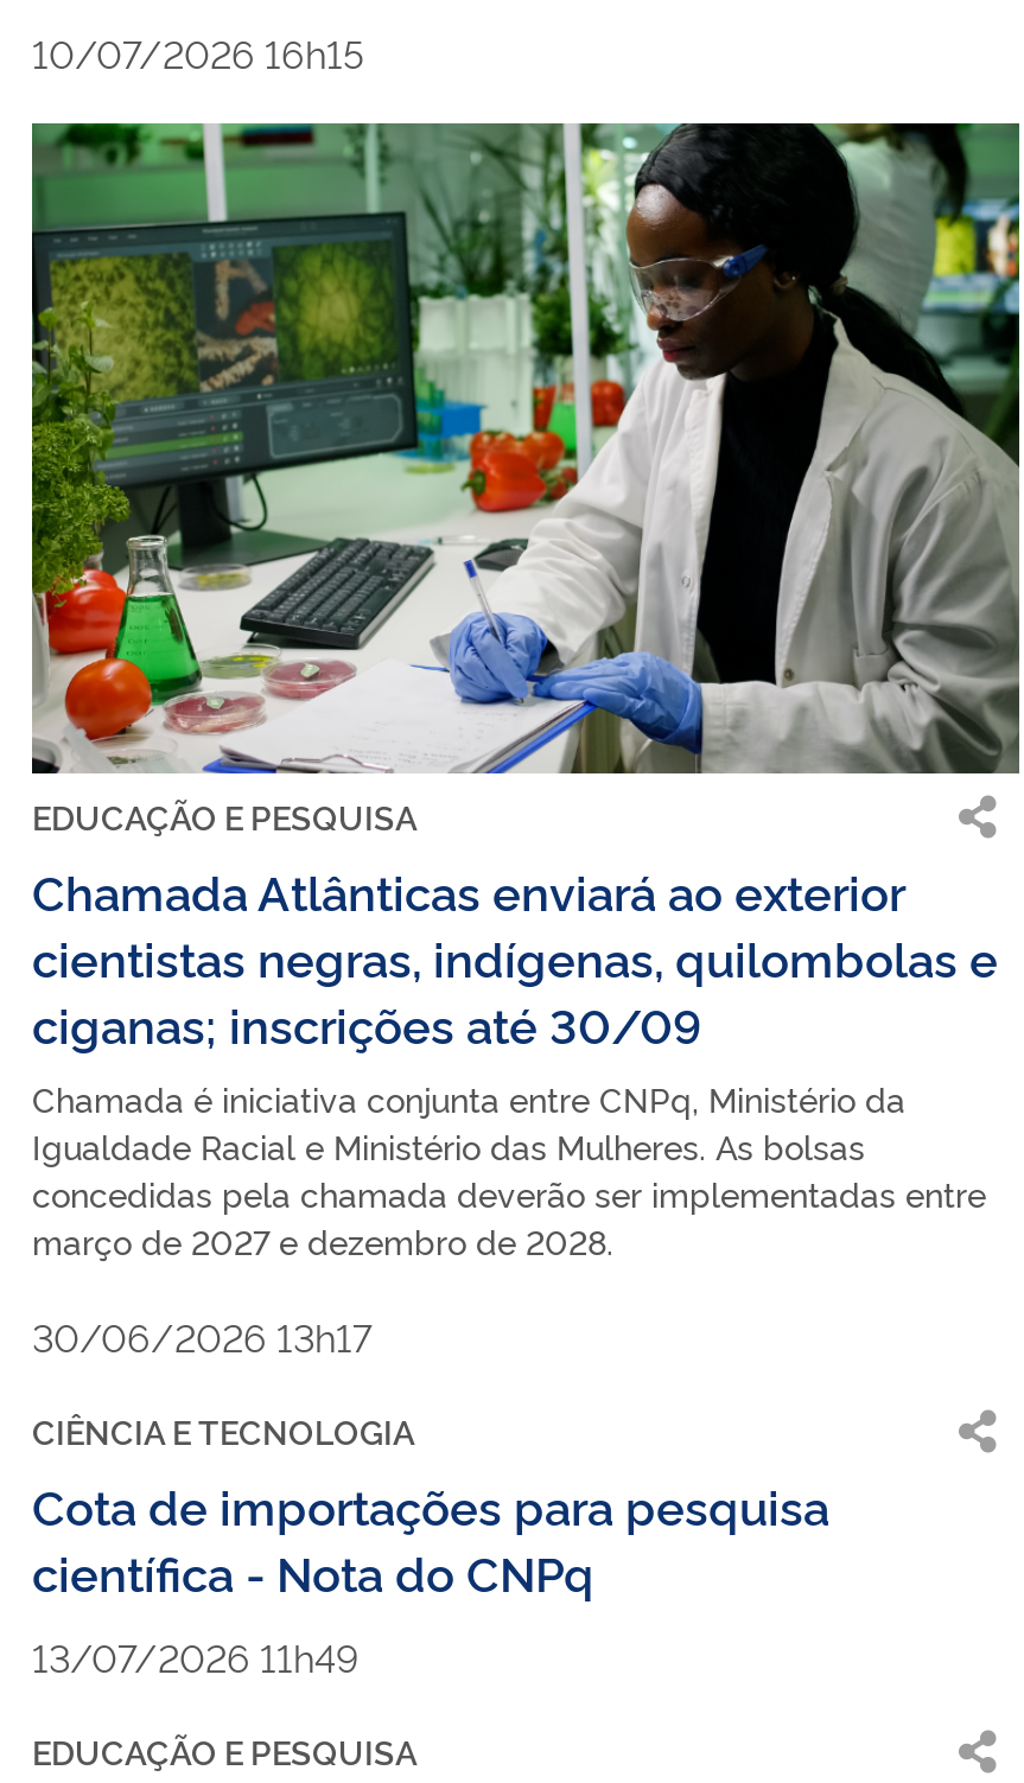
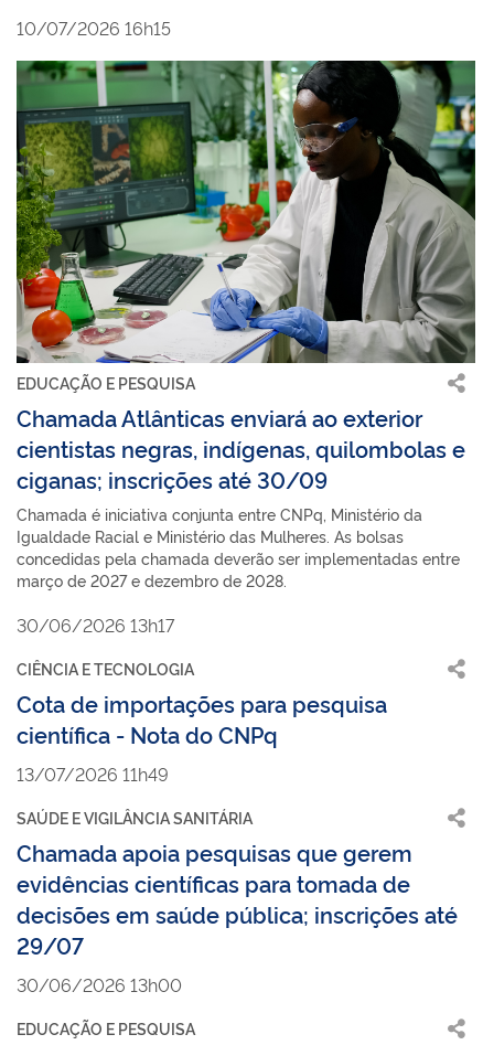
+ SAÚDE E VIGILÂNCIA SANITÁRIA
+ Chamada apoia pesquisas que gerem
+ evidências científicas para tomada de
+ decisões em saúde pública; inscrições até
+ 29/07
+ 30/06/2026 13h00
